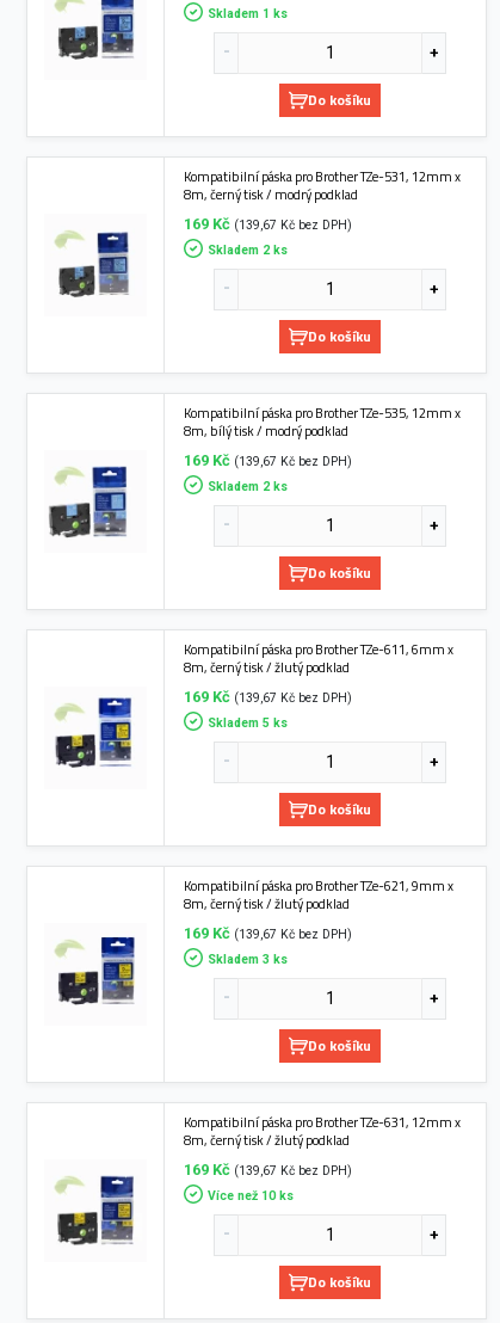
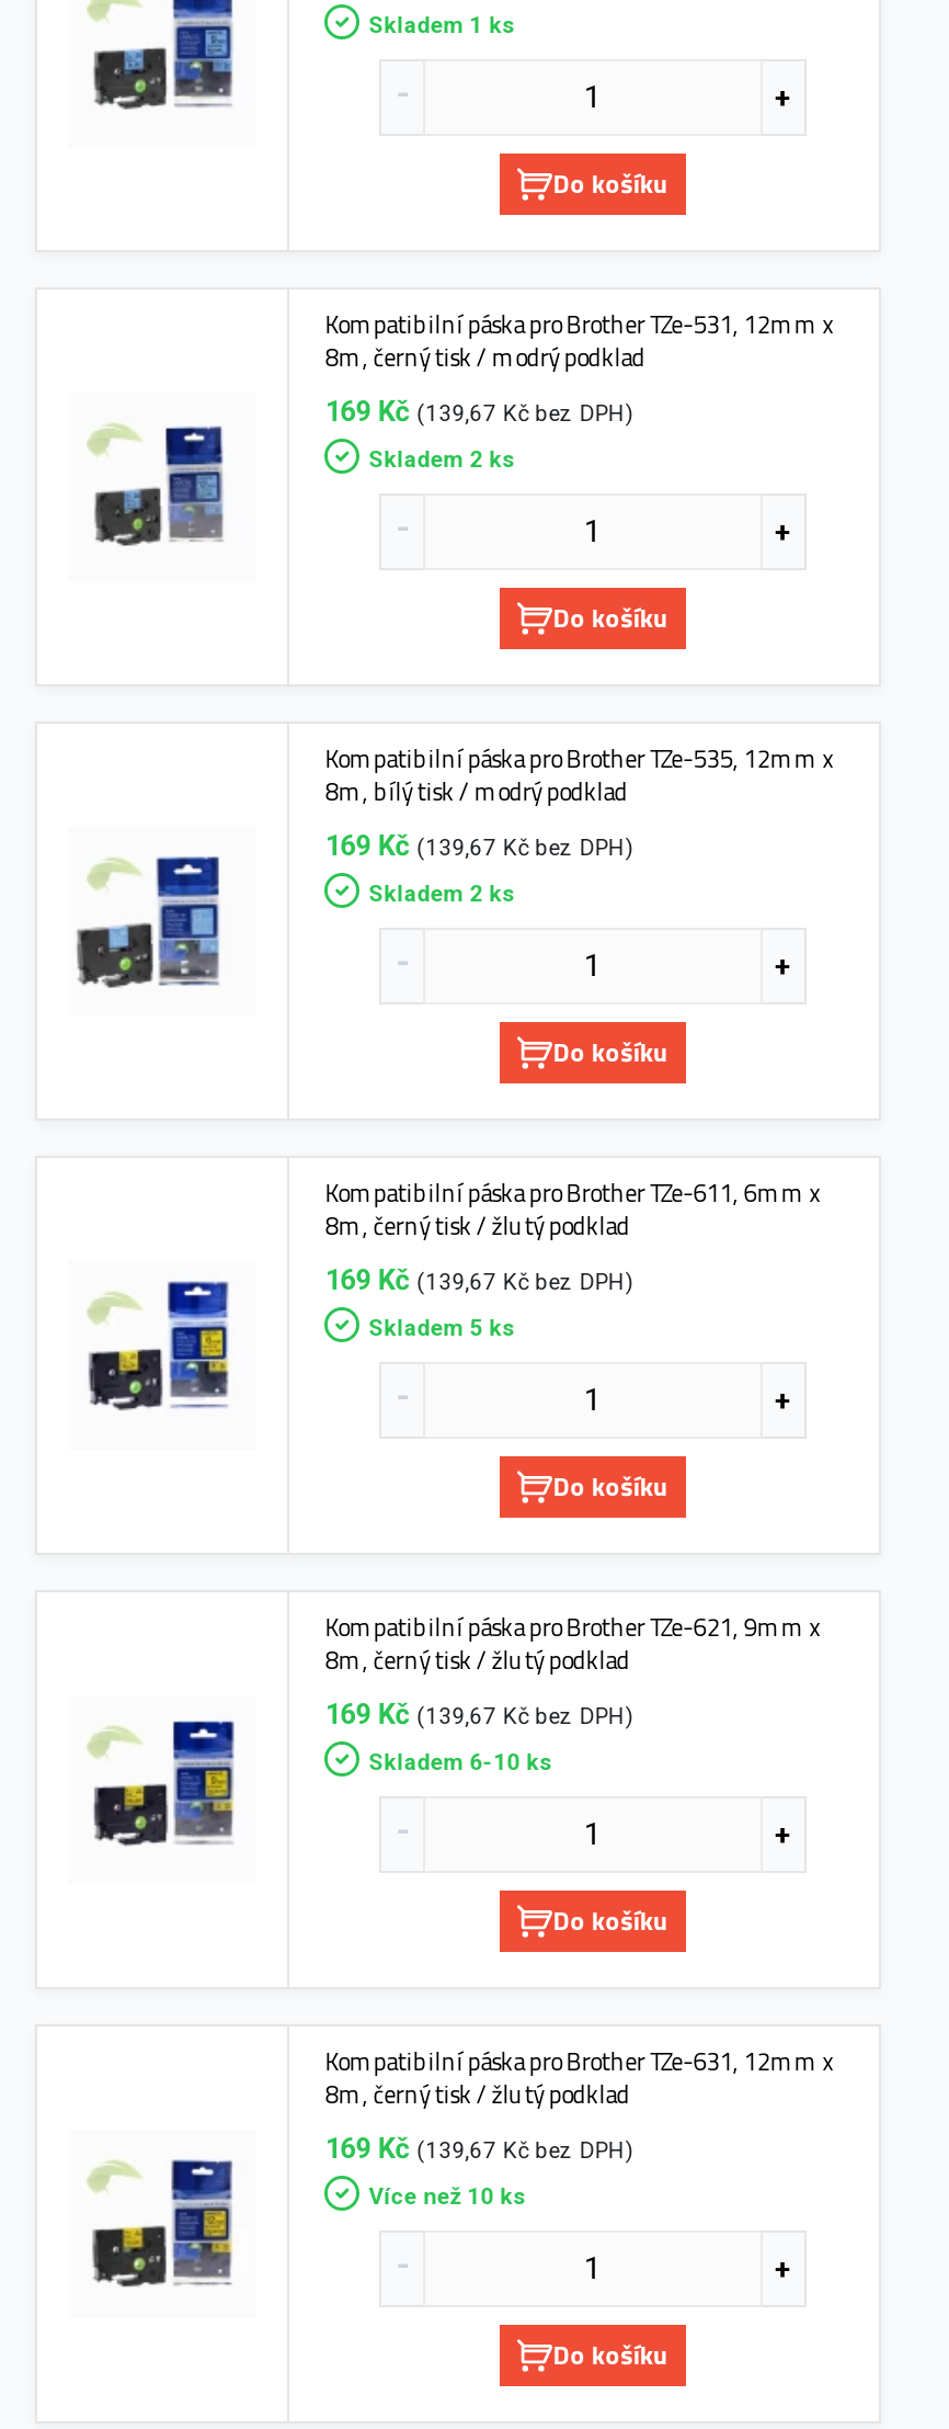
- Skladem 3 ks
+ Skladem 6-10 ks
